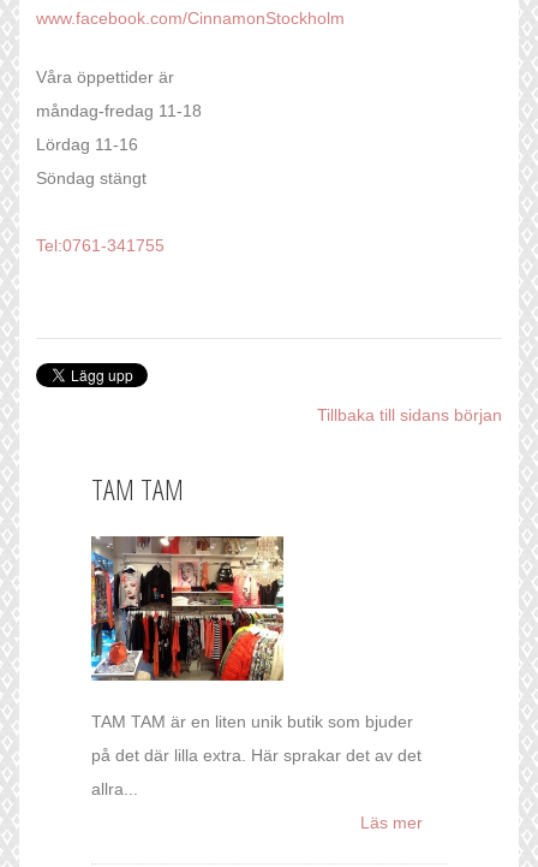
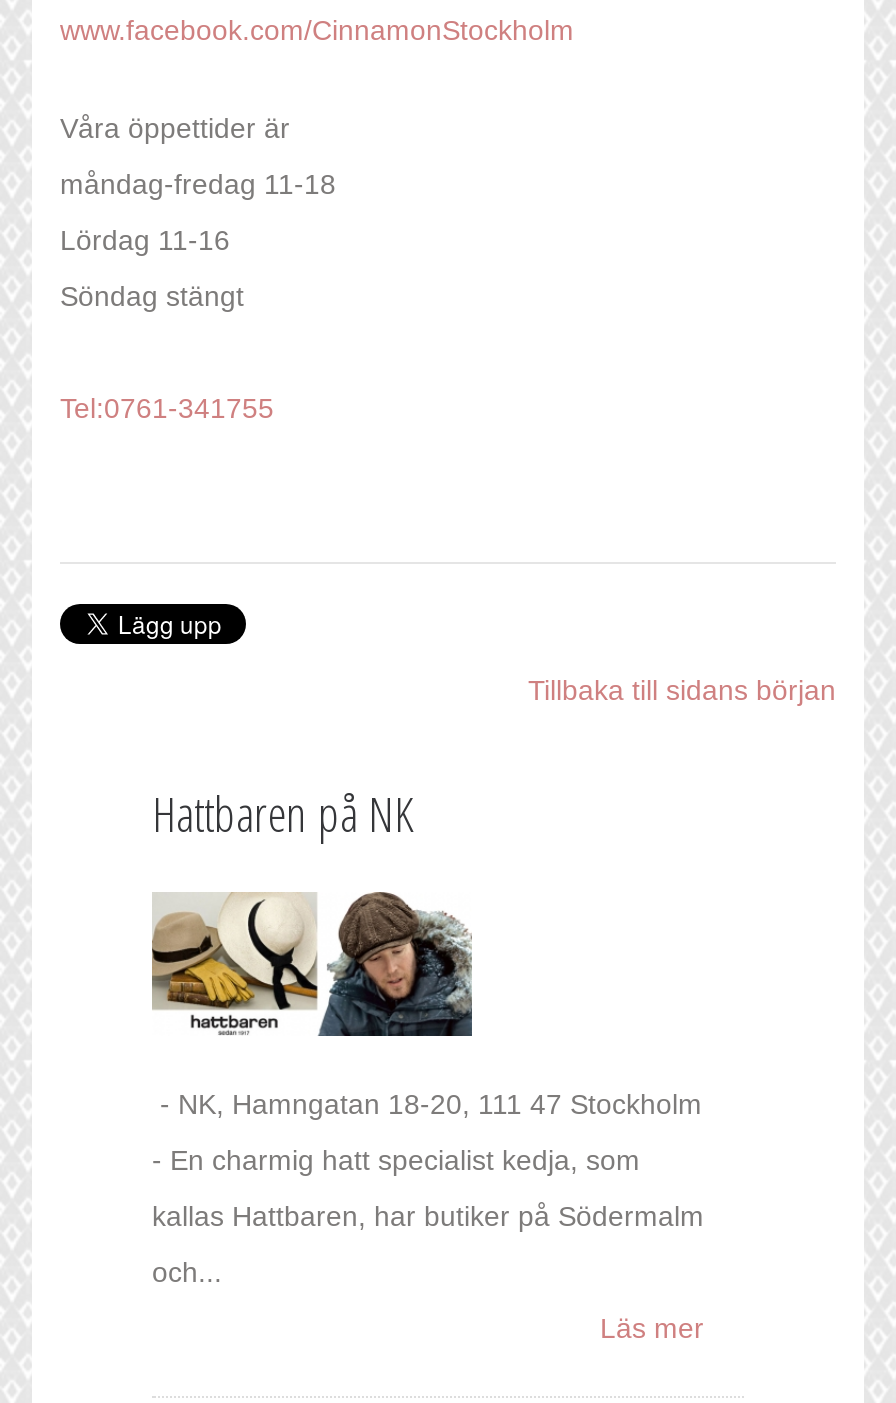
- TAM TAM
+ Hattbaren på NK

- [image]
+ [image]

- TAM TAM är en liten unik butik som bjuder
- på det där lilla extra. Här sprakar det av det
- allra...
+ - NK, Hamngatan 18-20, 111 47 Stockholm
+ - En charmig hatt specialist kedja, som
+ kallas Hattbaren, har butiker på Södermalm
+ och...
